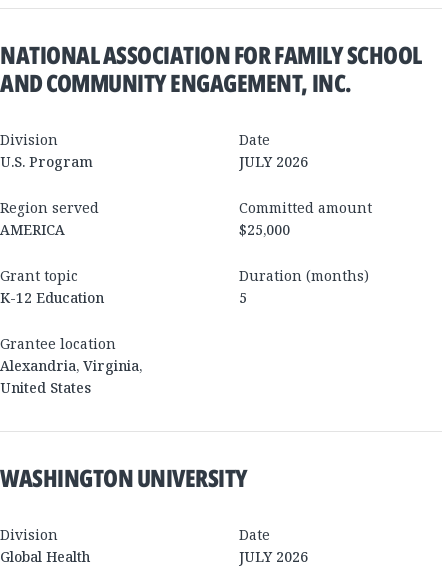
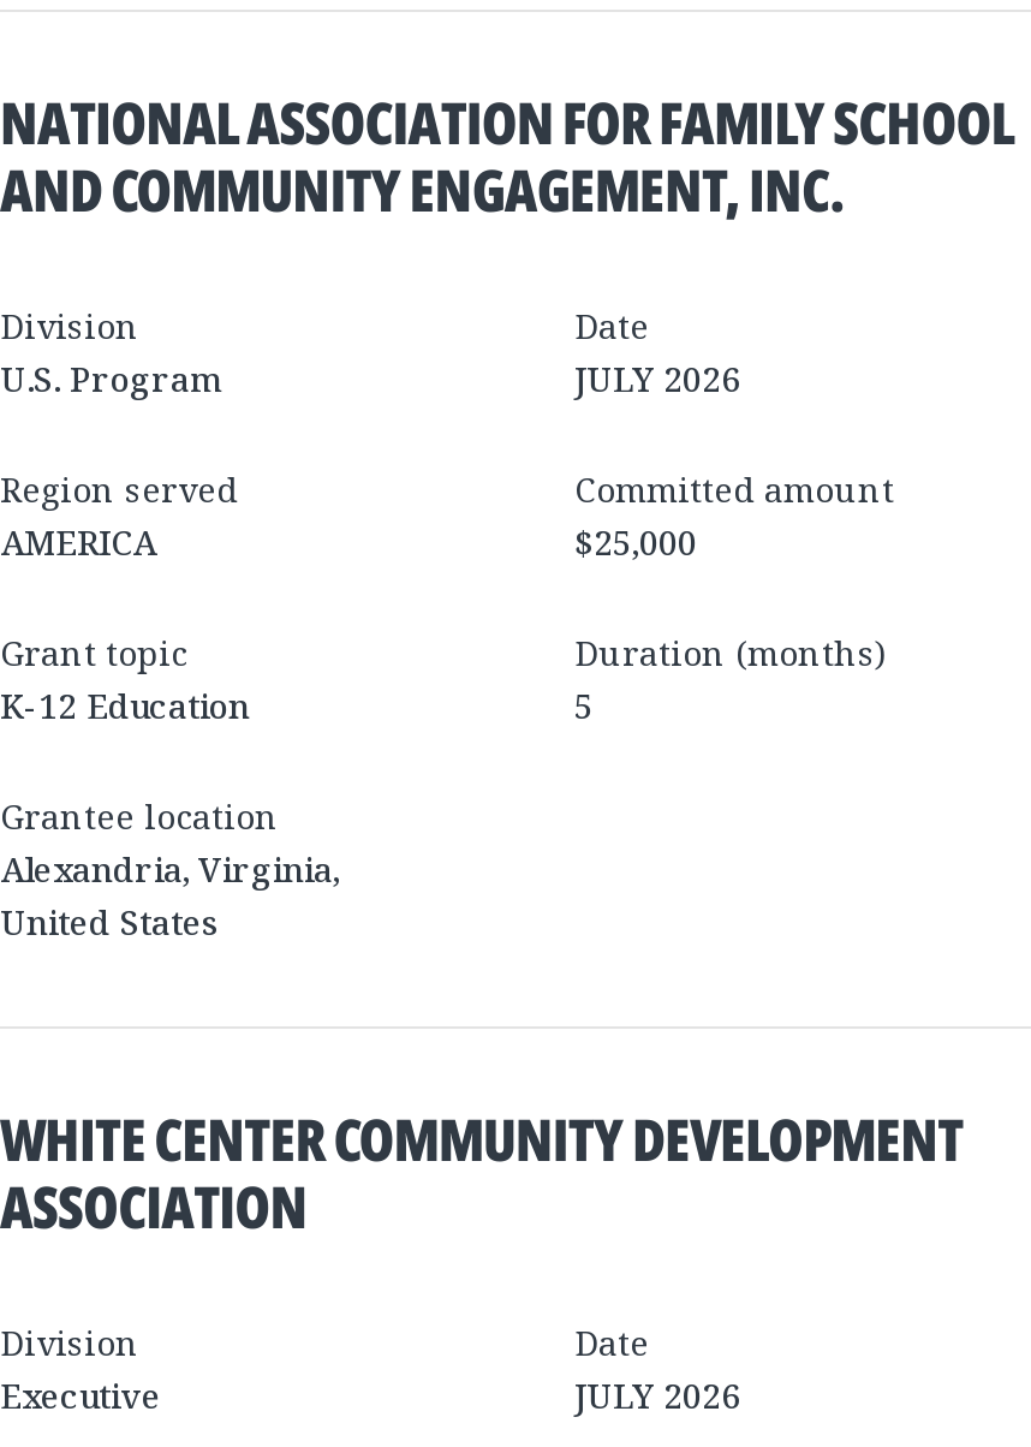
- WASHINGTON UNIVERSITY
+ WHITE CENTER COMMUNITY DEVELOPMENT
+ ASSOCIATION

- Global Health
+ Executive
